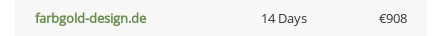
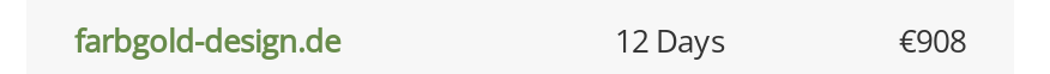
- 14 Days
+ 12 Days
